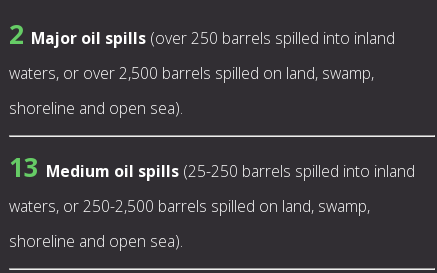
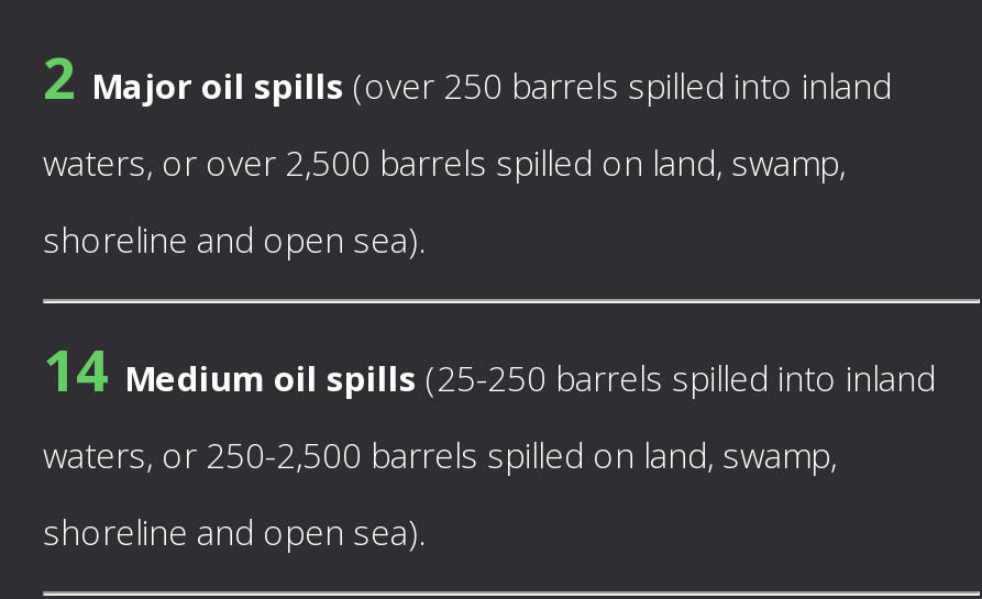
- 13 Medium oil spills(25-250 barrels spilled into inland
+ 14 Medium oil spills(25-250 barrels spilled into inland
